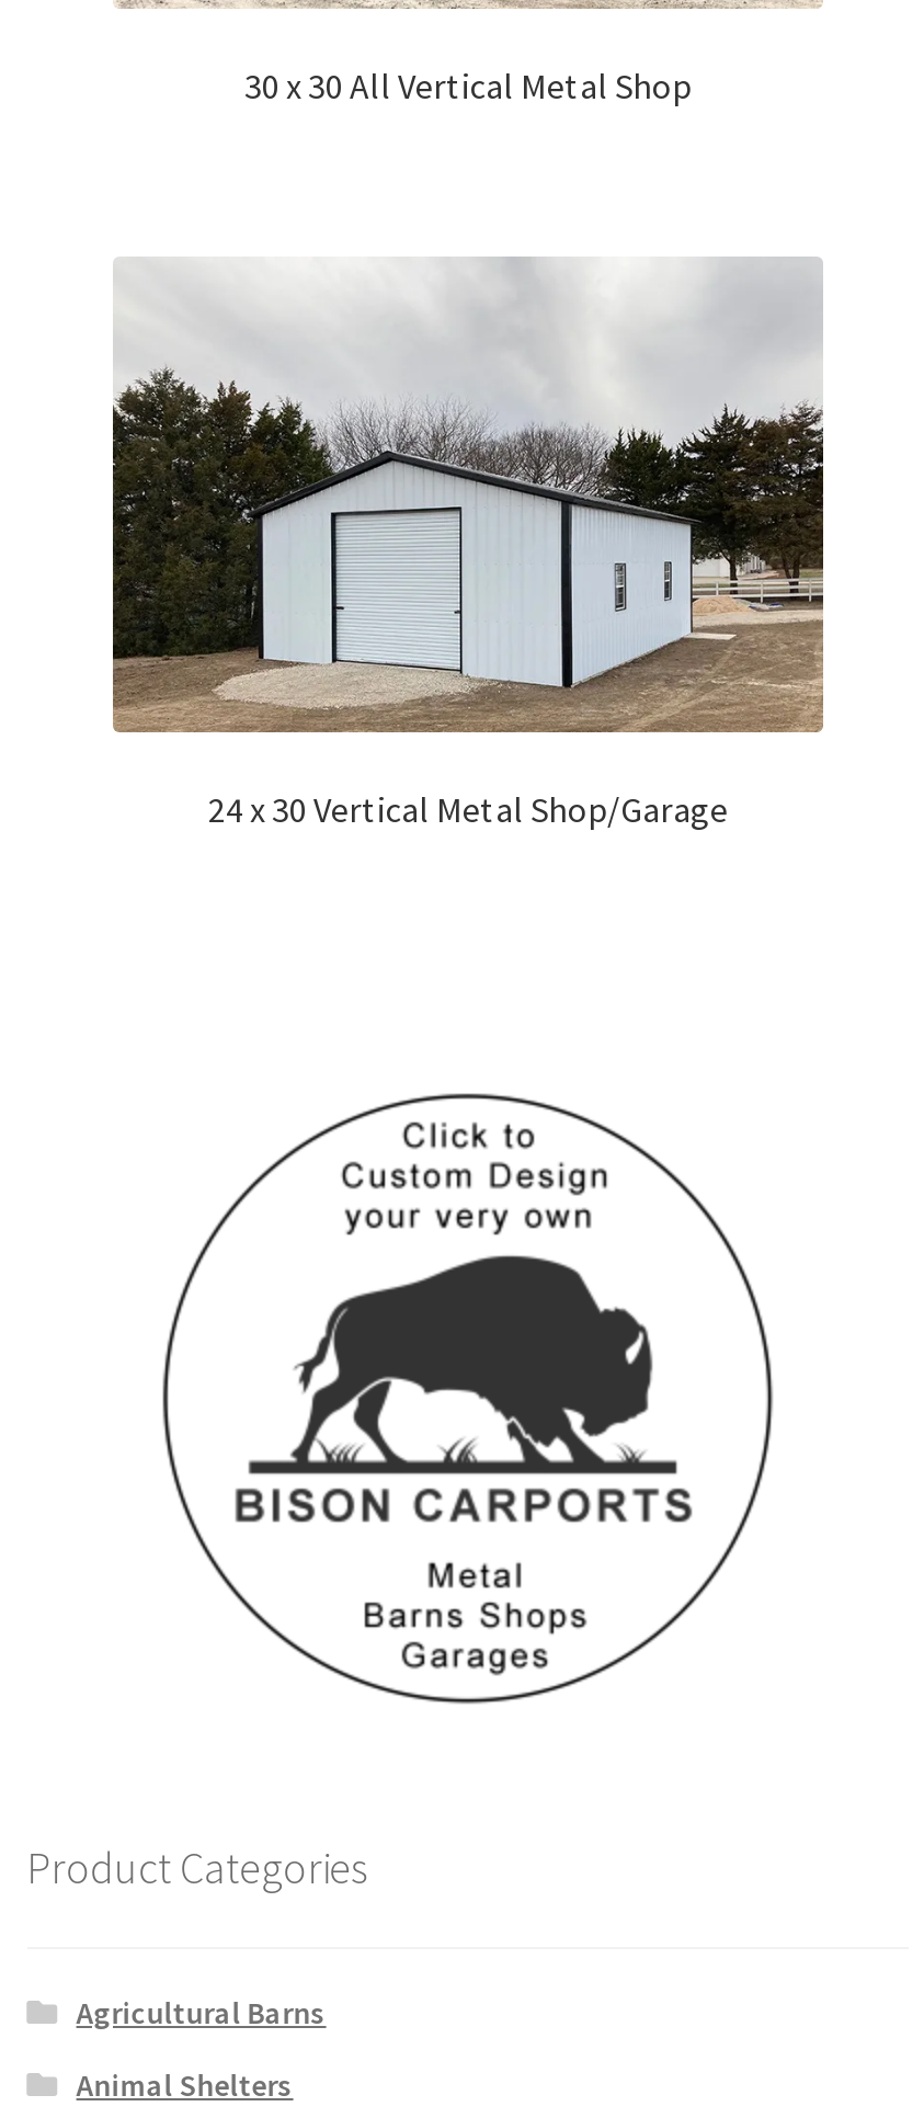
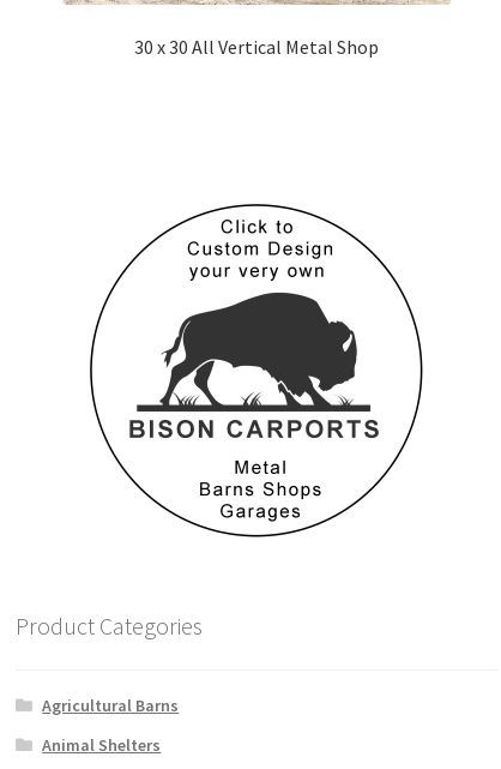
- [image]
- 24 x 30 Vertical Metal Shop/Garage
